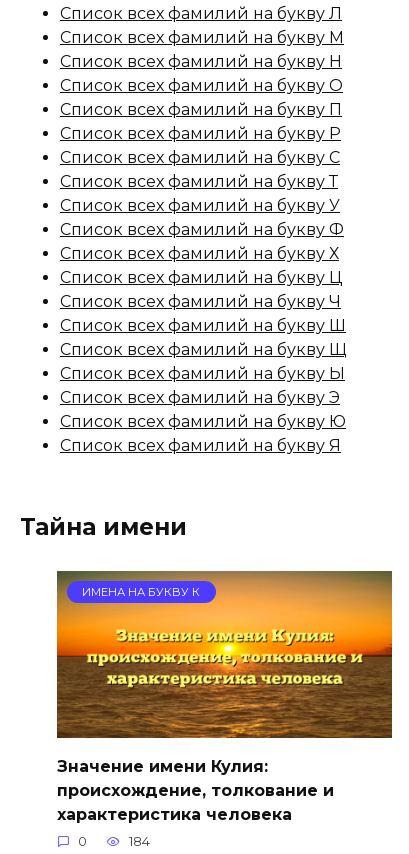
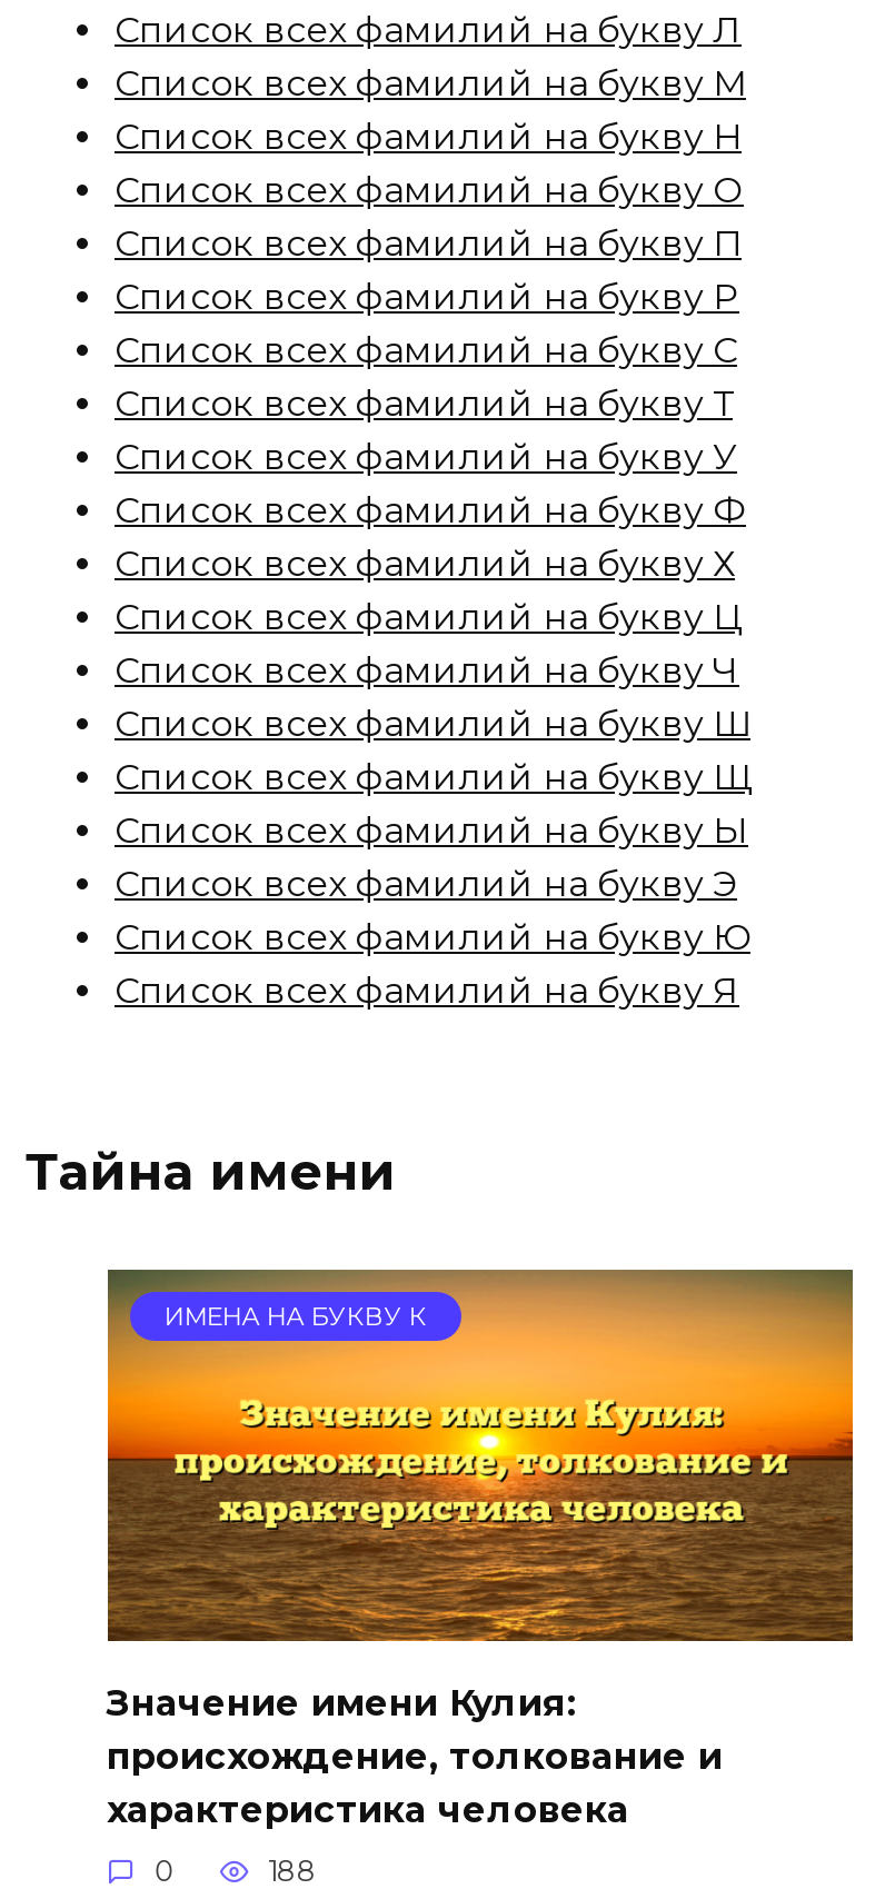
- 184
+ 188
